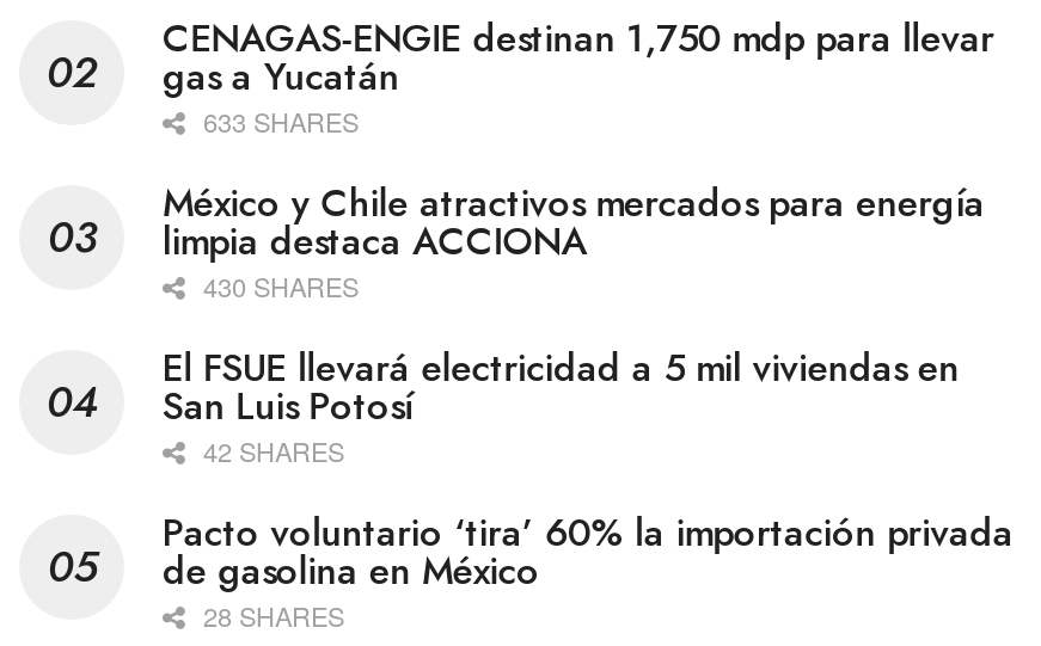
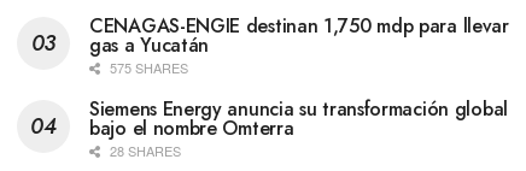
- 633 SHARES
- México y Chile atractivos mercados para energía
- limpia destaca ACCIONA
- 430 SHARES
- El FSUE llevará electricidad a 5 mil viviendas en
- San Luis Potosí
- 42 SHARES
- Pacto voluntario ‘tira’ 60% la importación privada
- de gasolina en México
+ 575 SHARES
+ Siemens Energy anuncia su transformación global
+ bajo el nombre Omterra
